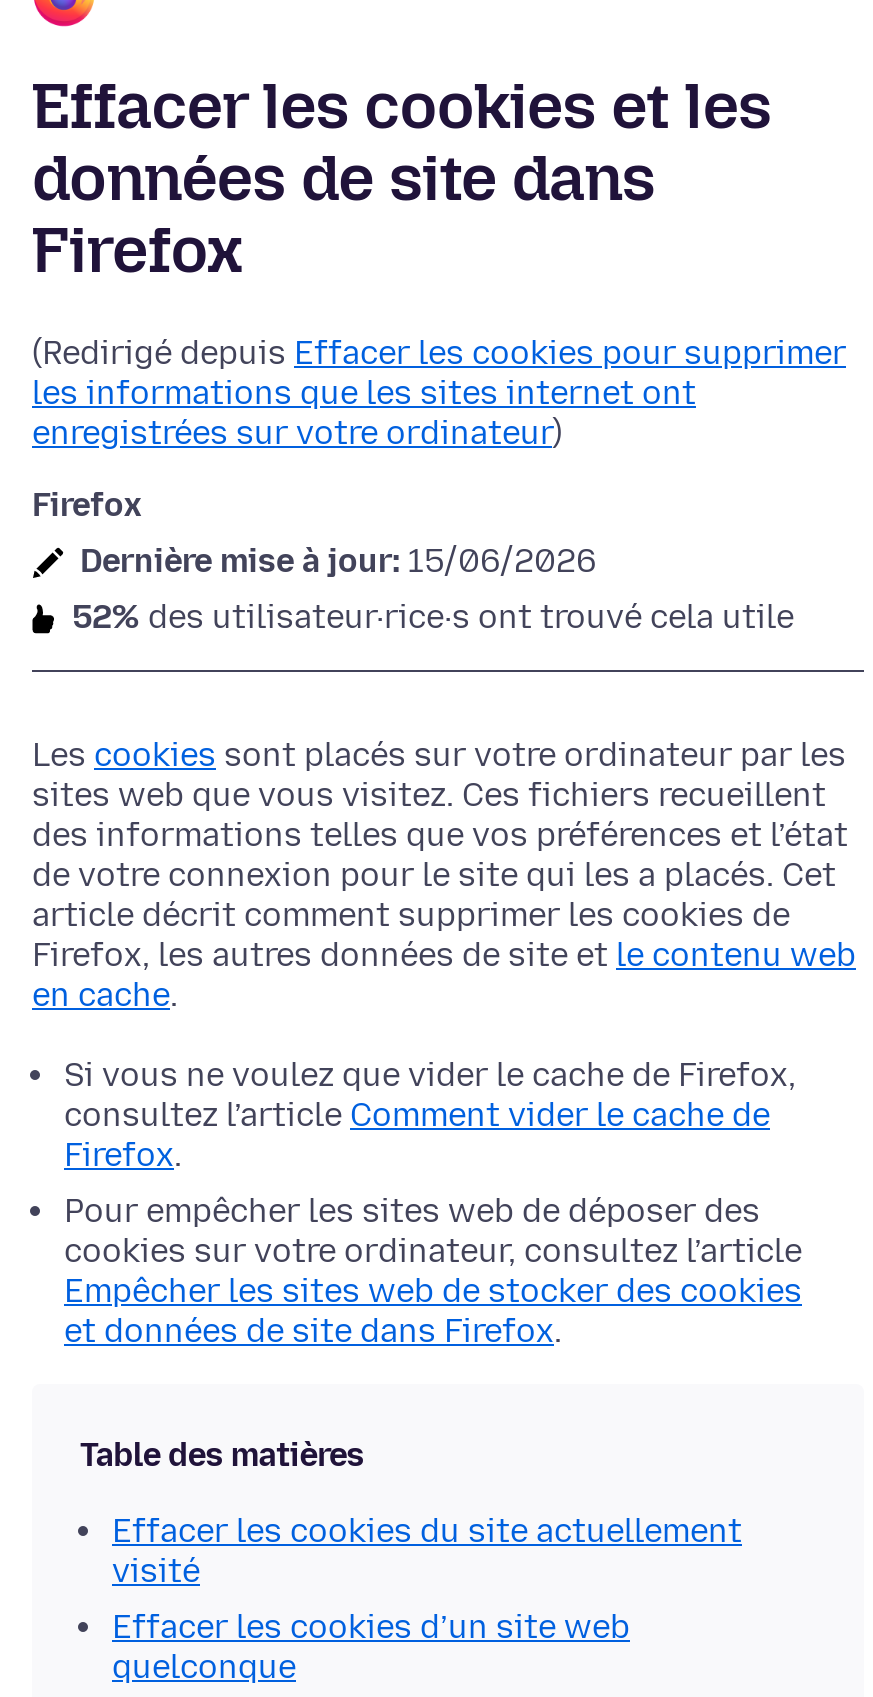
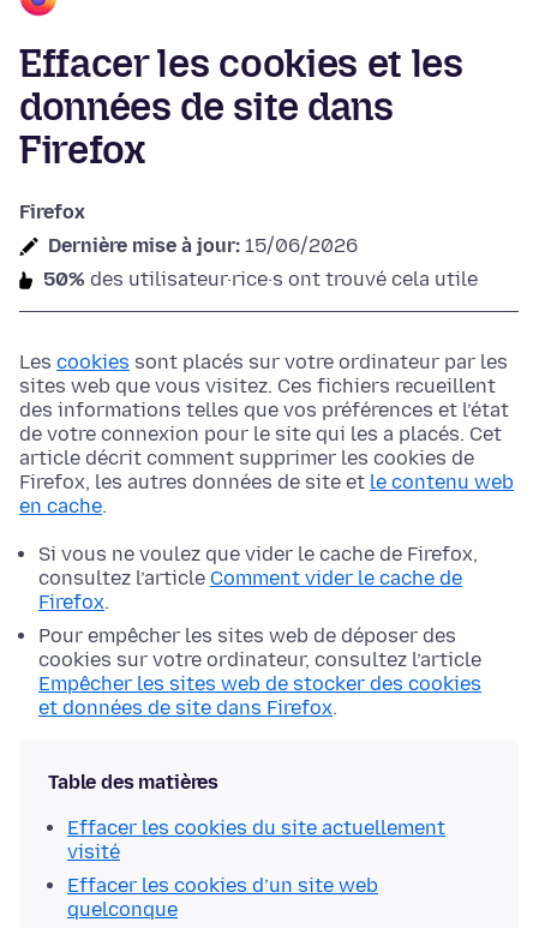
- (Redirigé depuis Effacer les cookies pour supprimer
- les informations que les sites internet ont
- enregistrées sur votre ordinateur)

- 52% des utilisateur·rice·s ont trouvé cela utile
+ 50% des utilisateur·rice·s ont trouvé cela utile
